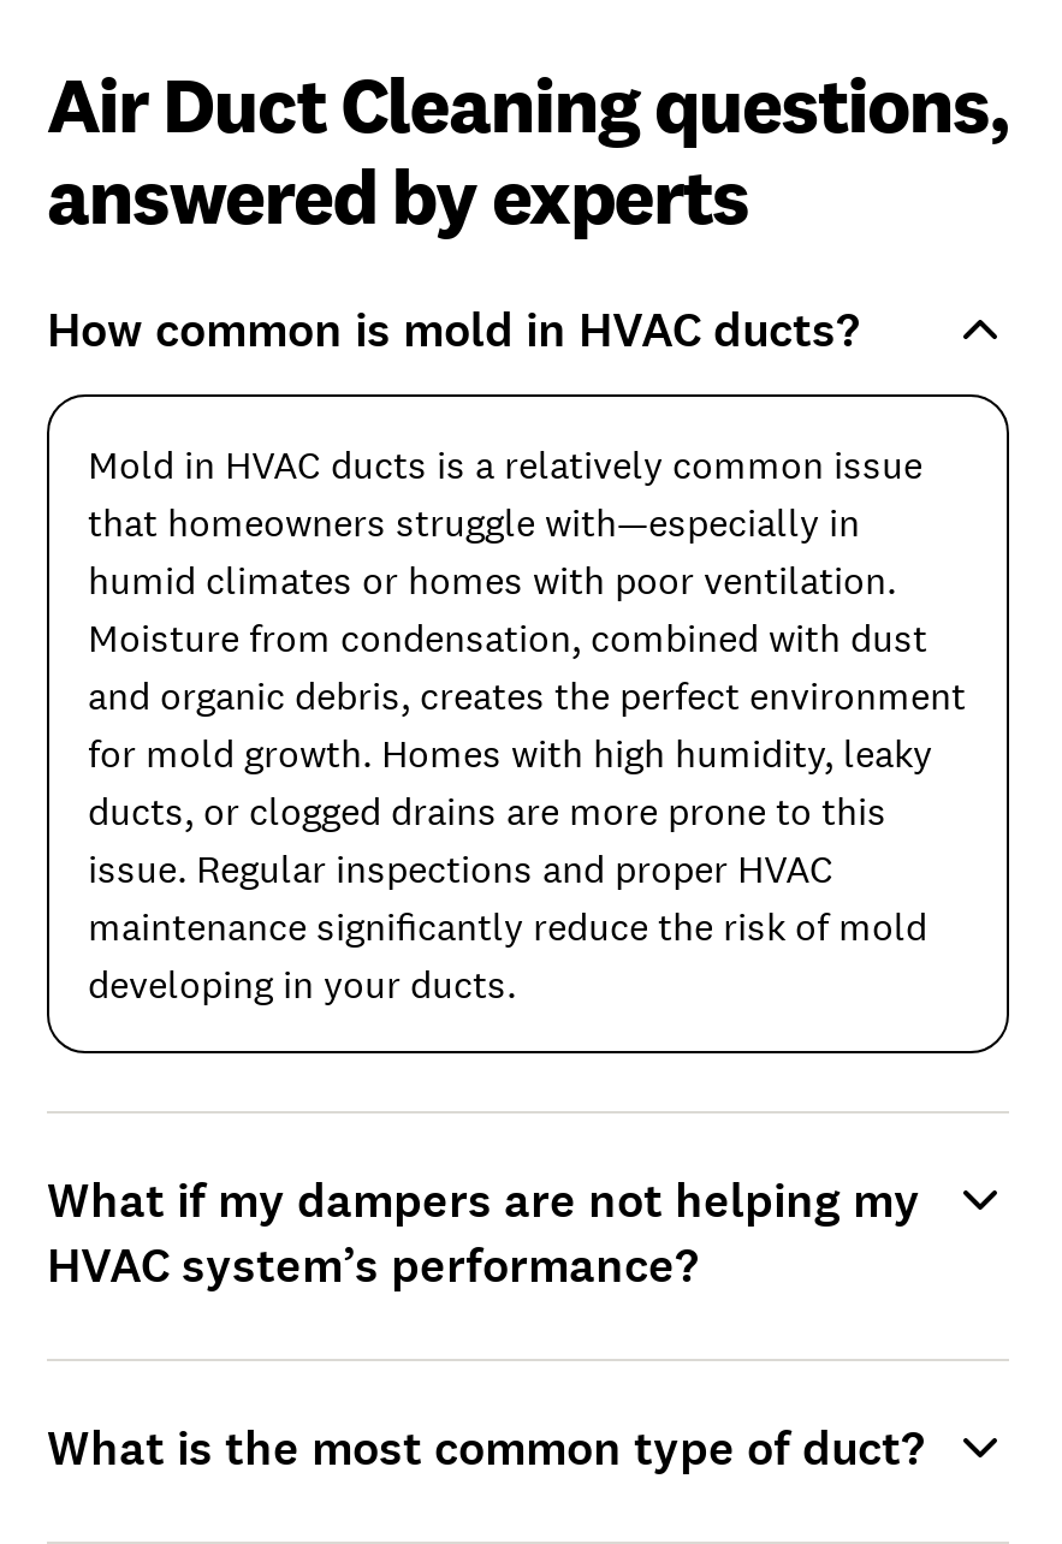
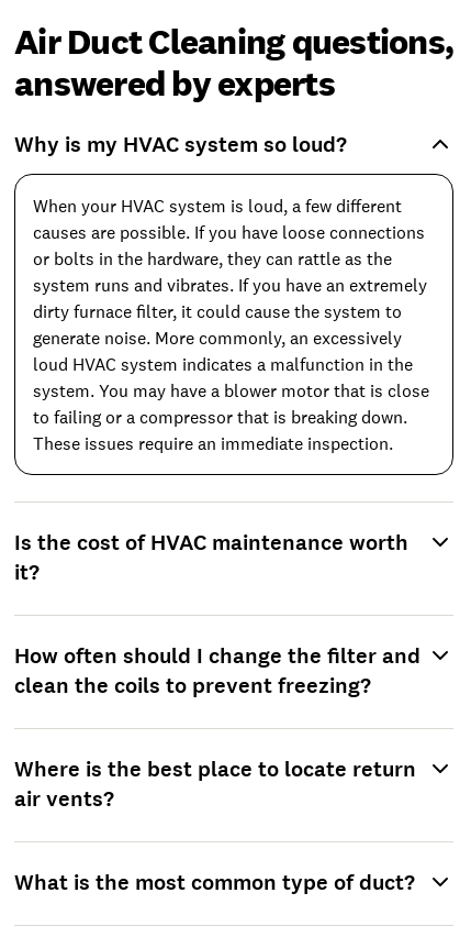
- How common is mold in HVAC ducts?
- Mold in HVAC ducts is a relatively common issue
- that homeowners struggle with—especially in
- humid climates or homes with poor ventilation.
- Moisture from condensation, combined with dust
- and organic debris, creates the perfect environment
- for mold growth. Homes with high humidity, leaky
- ducts, or clogged drains are more prone to this
- issue. Regular inspections and proper HVAC
- maintenance significantly reduce the risk of mold
- developing in your ducts.
+ Why is my HVAC system so loud?
+ When your HVAC system is loud, a few different
+ causes are possible. If you have loose connections
+ or bolts in the hardware, they can rattle as the
+ system runs and vibrates. If you have an extremely
+ dirty furnace filter, it could cause the system to
+ generate noise. More commonly, an excessively
+ loud HVAC system indicates a malfunction in the
+ system. You may have a blower motor that is close
+ to failing or a compressor that is breaking down.
+ These issues require an immediate inspection.

- What if my dampers are not helping my
- HVAC system’s performance?
+ Is the cost of HVAC maintenance worth
+ it?
+ How often should I change the filter and
+ clean the coils to prevent freezing?
+ Where is the best place to locate return
+ air vents?
